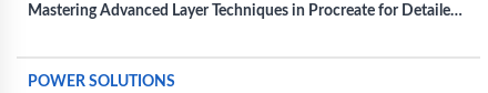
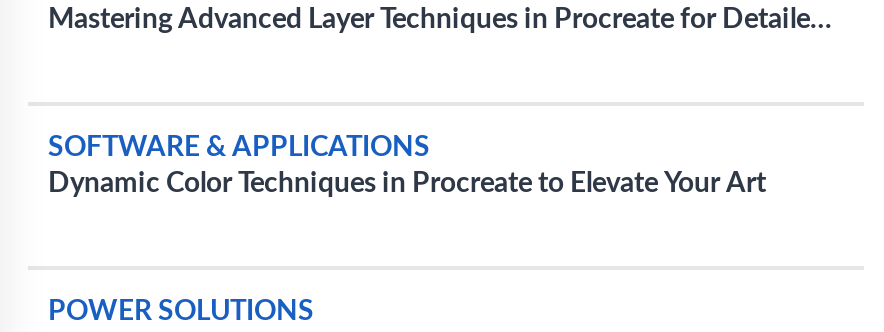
+ SOFTWARE & APPLICATIONS
+ Dynamic Color Techniques in Procreate to Elevate Your Art
